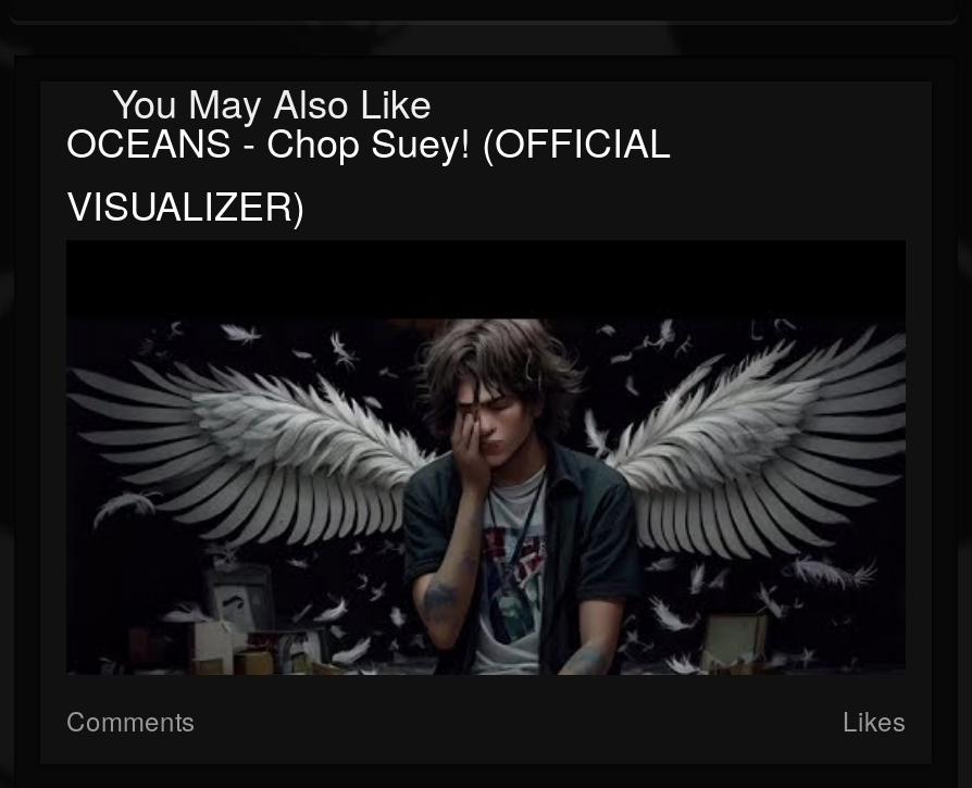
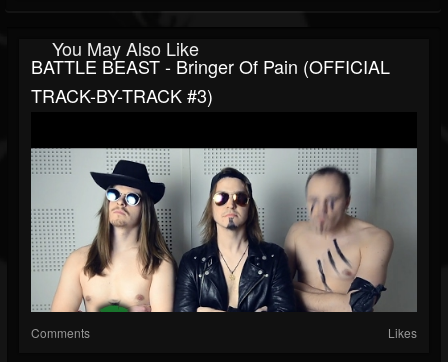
- OCEANS - Chop Suey! (OFFICIAL
- VISUALIZER)
+ BATTLE BEAST - Bringer Of Pain (OFFICIAL
+ TRACK-BY-TRACK #3)

- [image]
+ [image]
